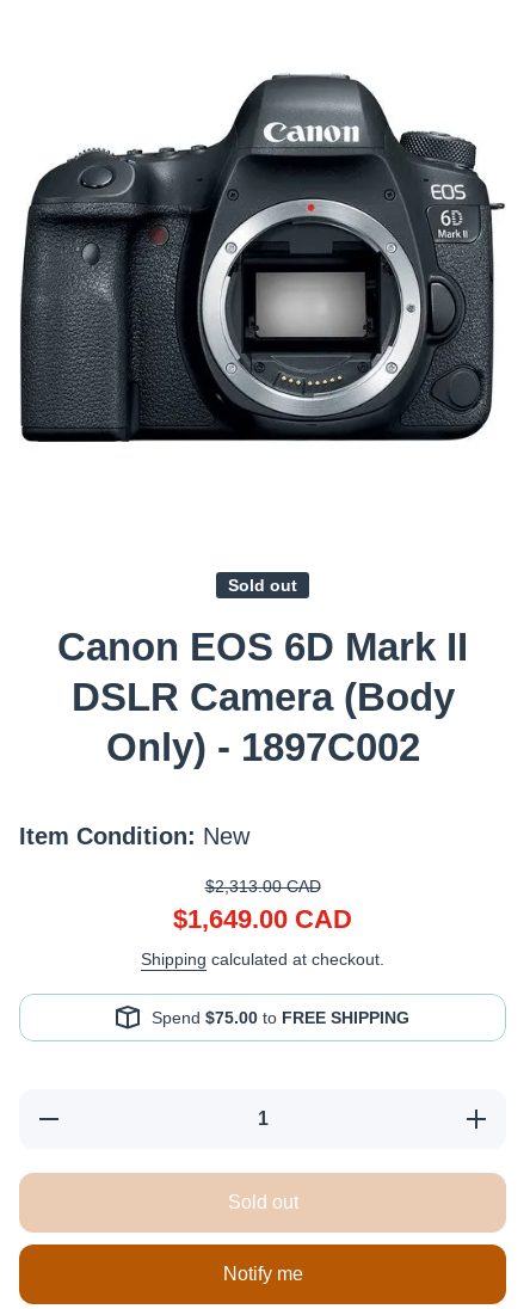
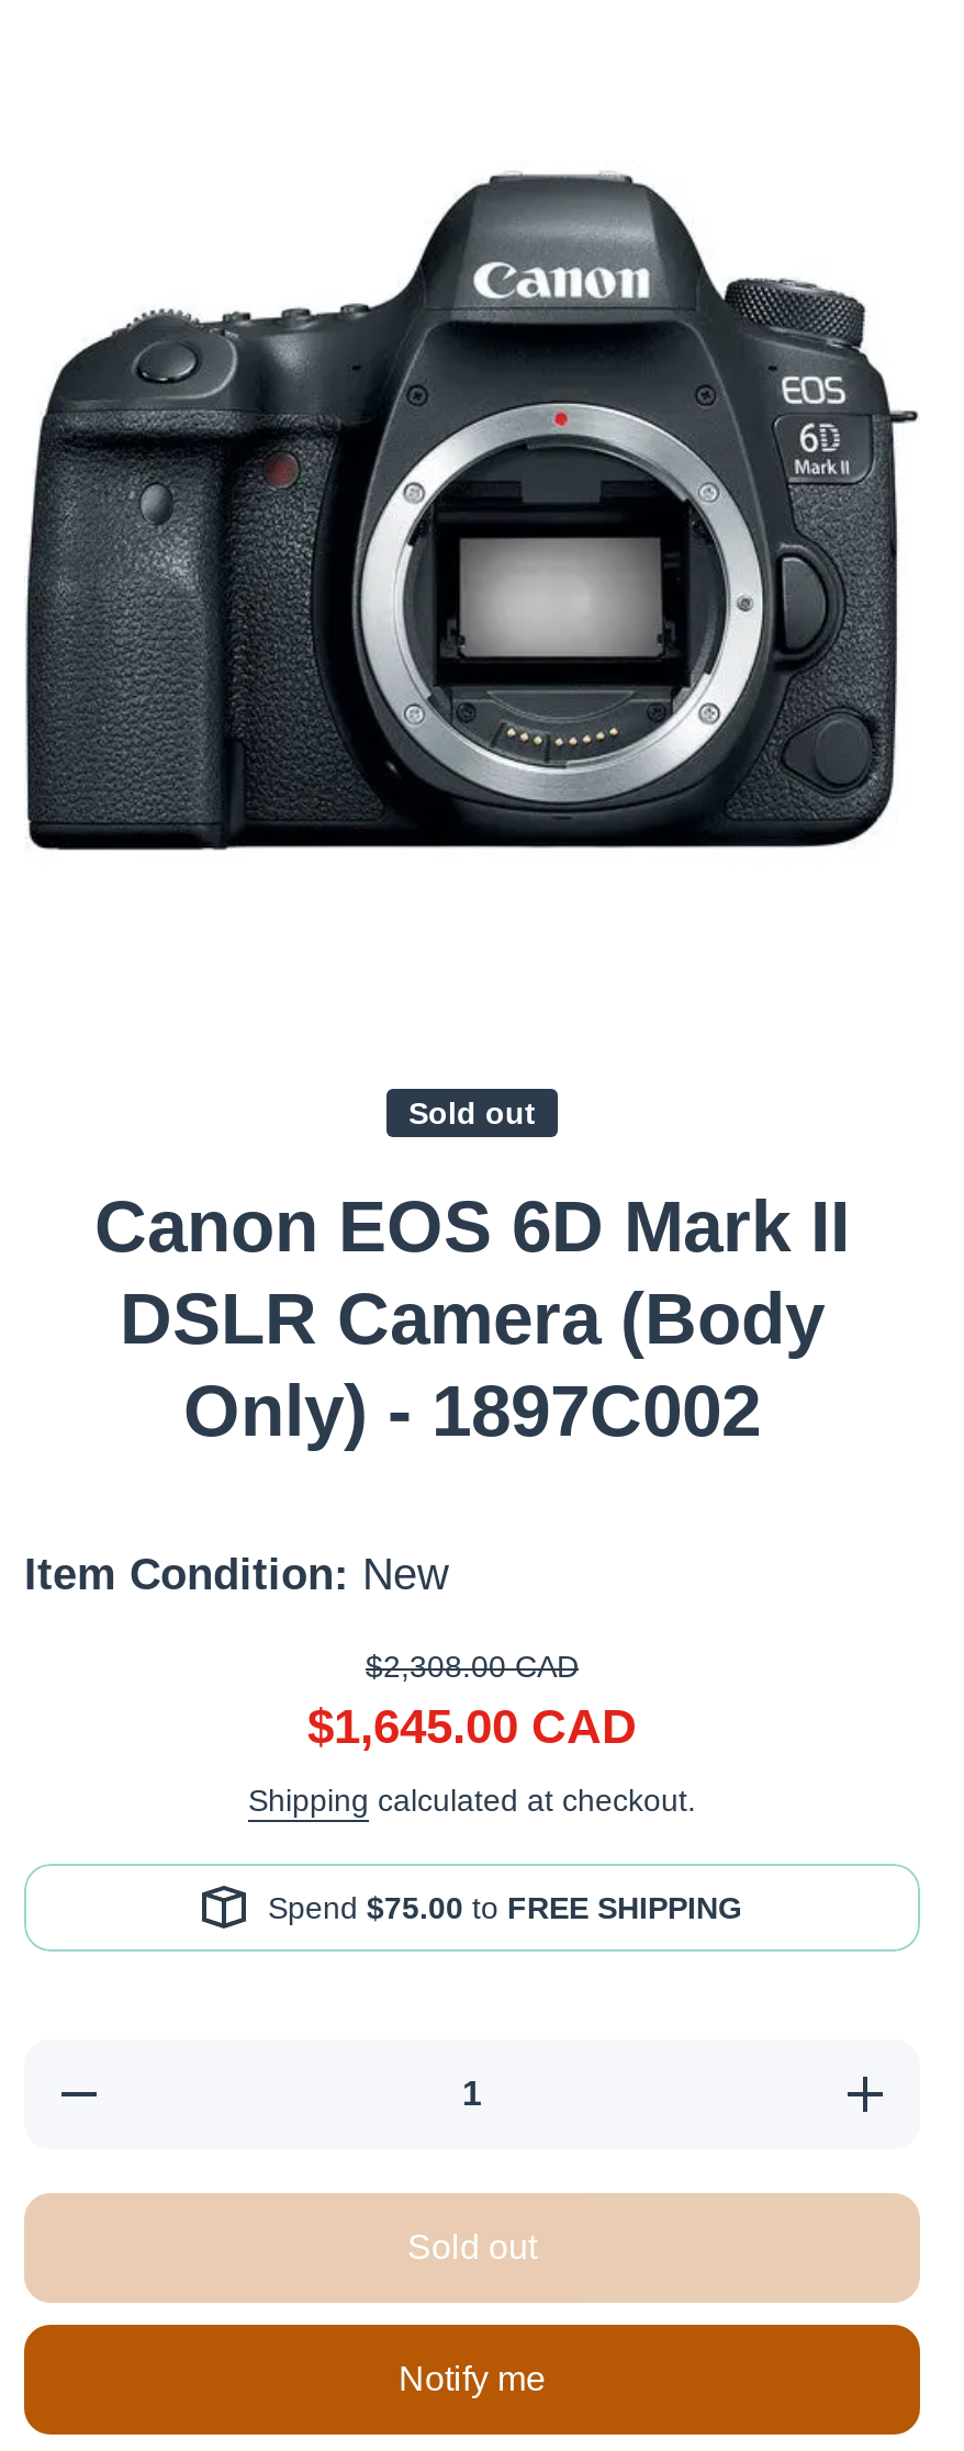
- $2,313.00 CAD
+ $2,308.00 CAD

- $1,649.00 CAD
+ $1,645.00 CAD
